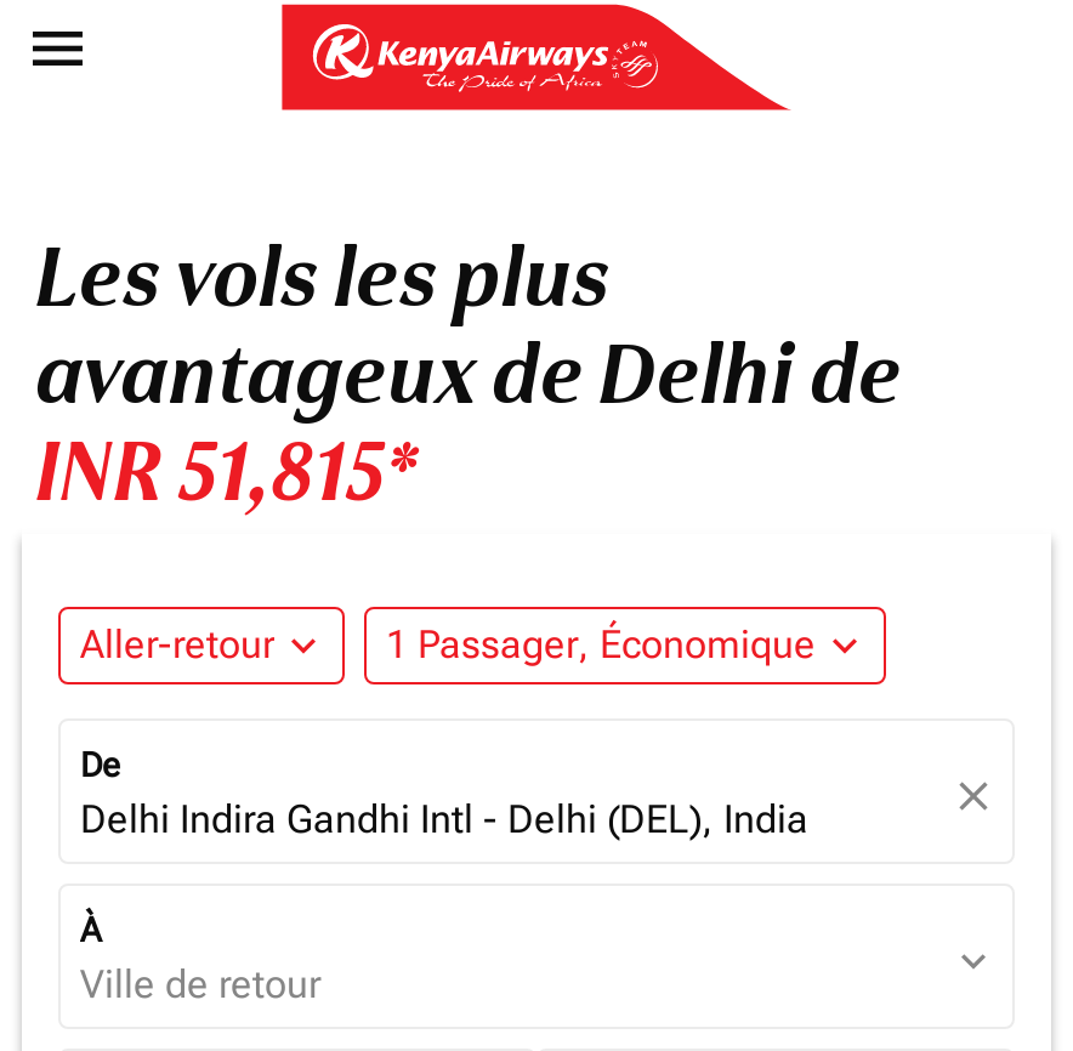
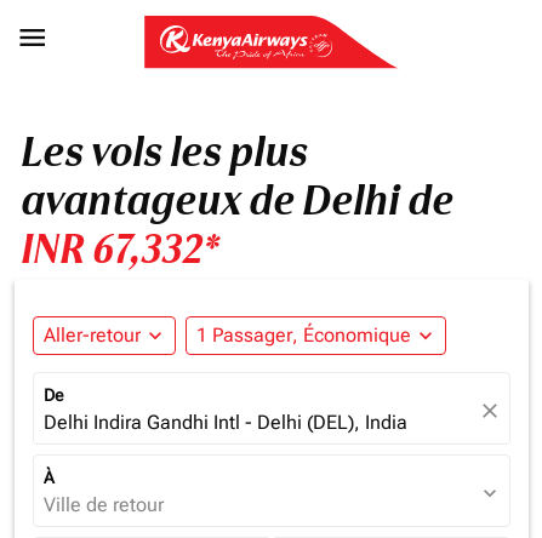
- INR 51,815*
+ INR 67,332*
